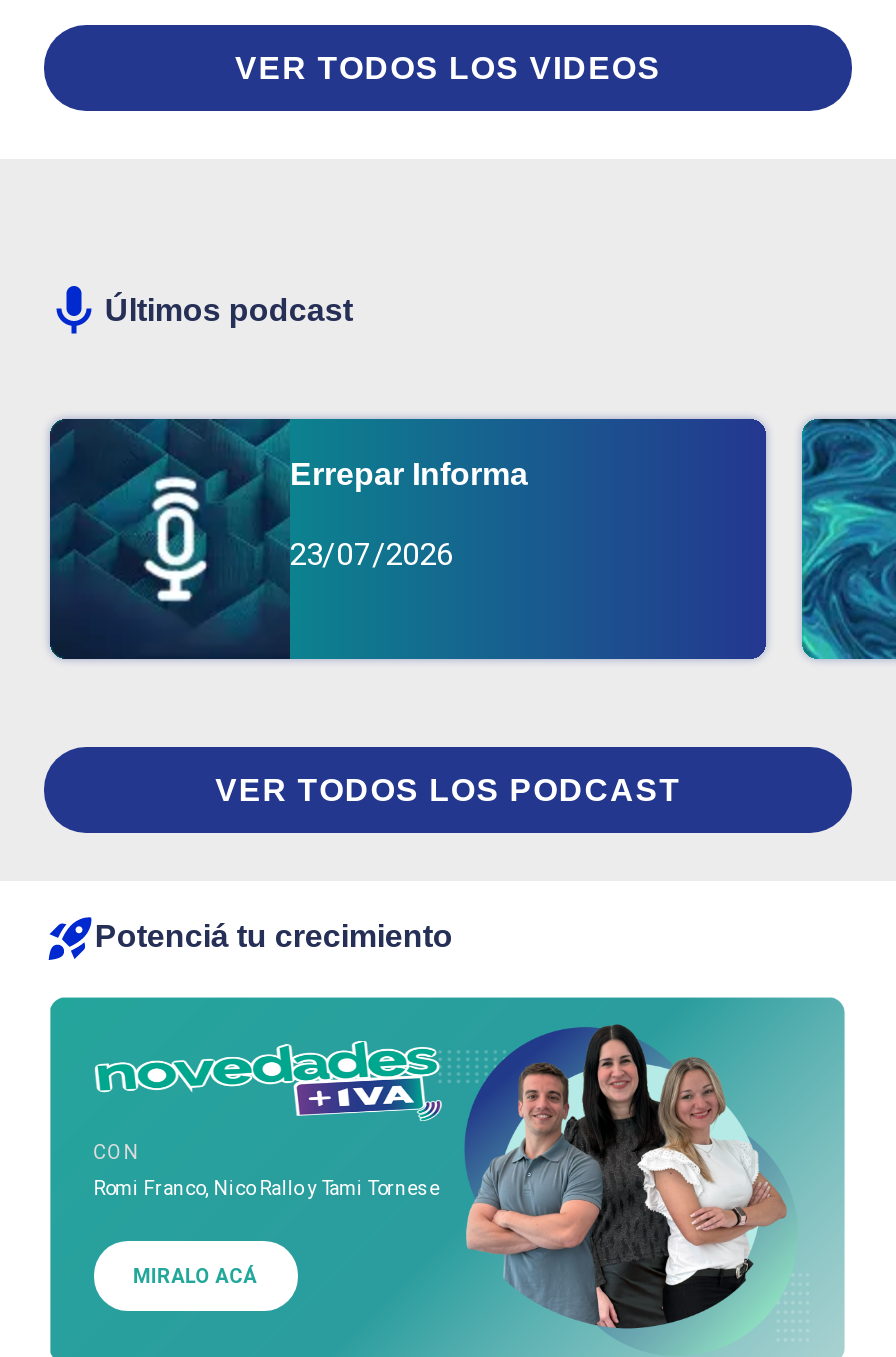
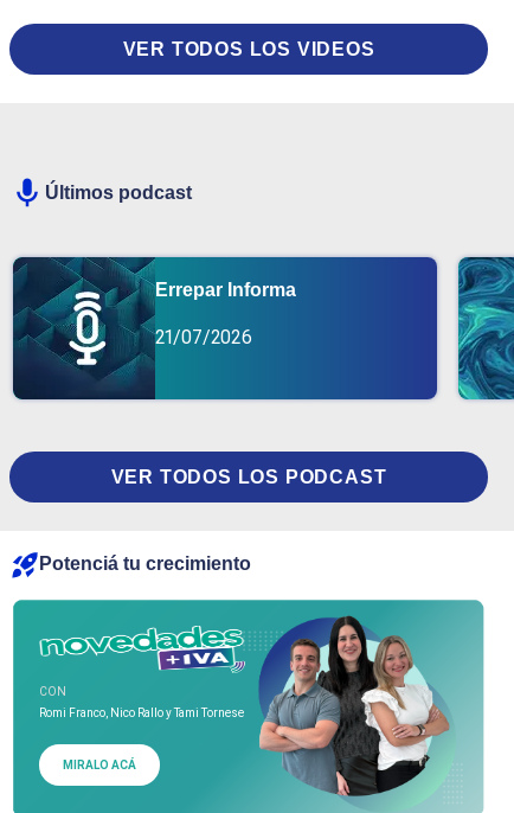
- 23/07/2026
+ 21/07/2026
